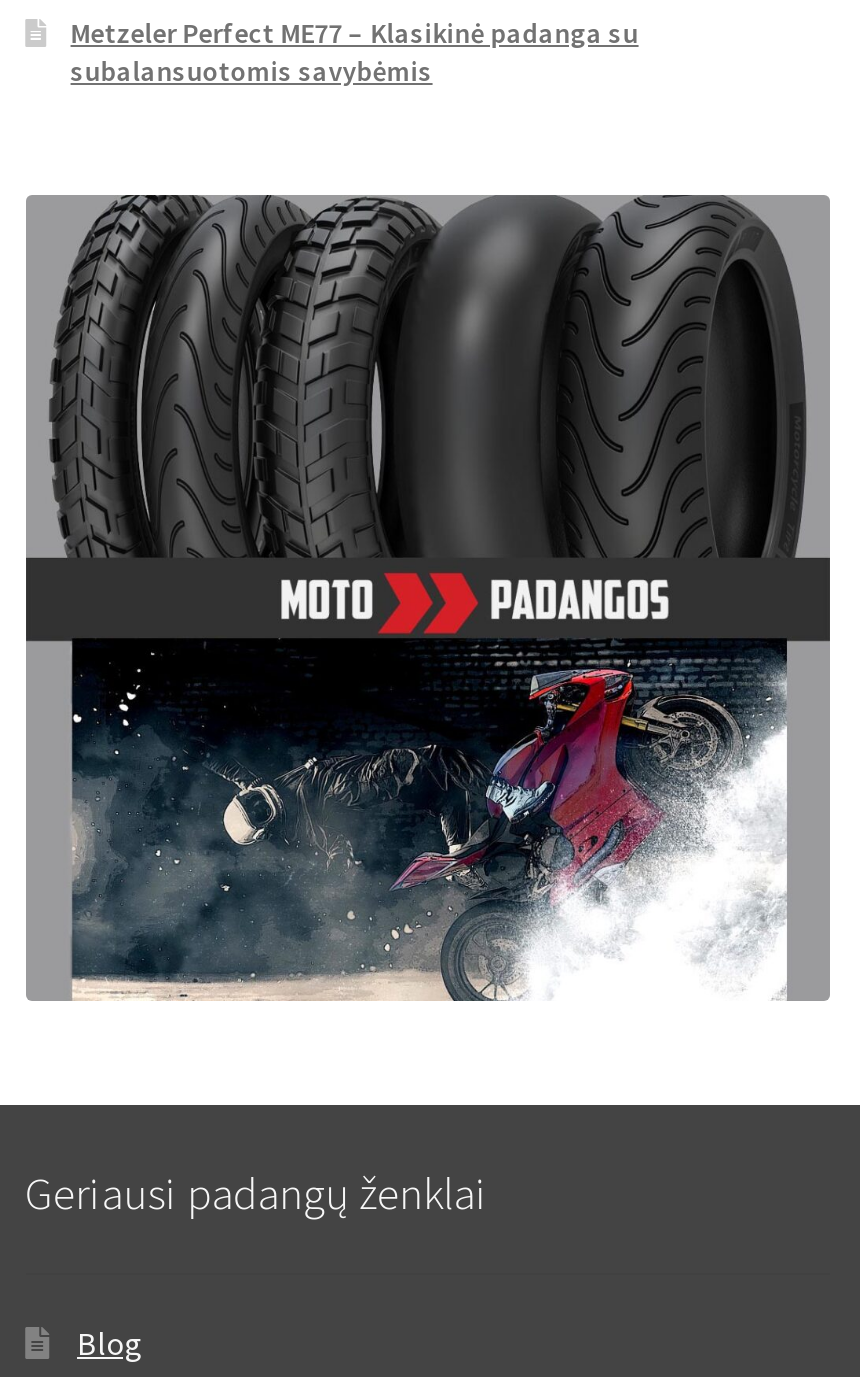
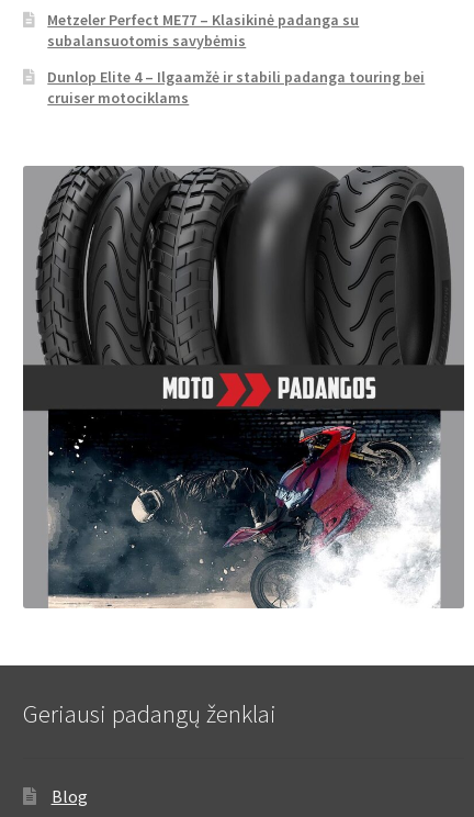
+ Dunlop Elite 4 – Ilgaamžė ir stabili padanga touring bei
+ cruiser motociklams
